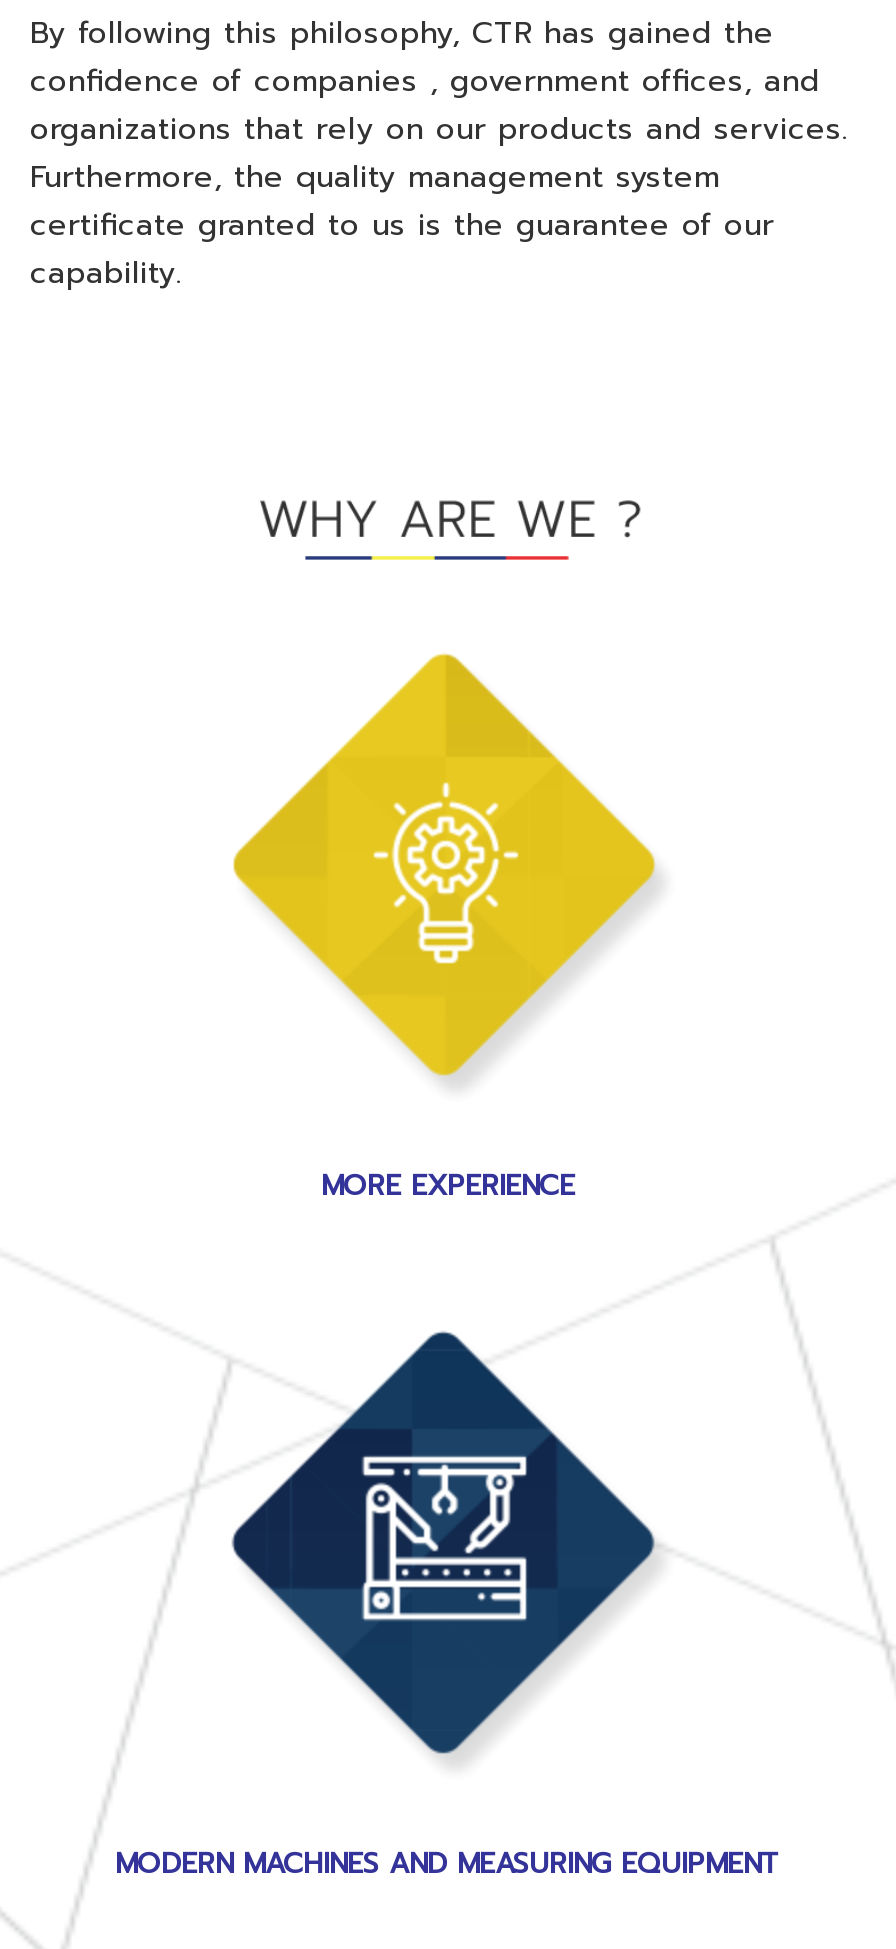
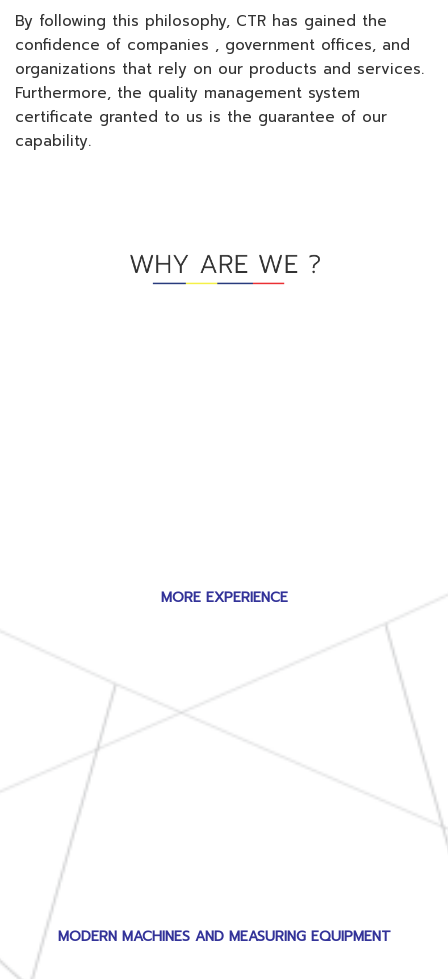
- [image]

- [image]
